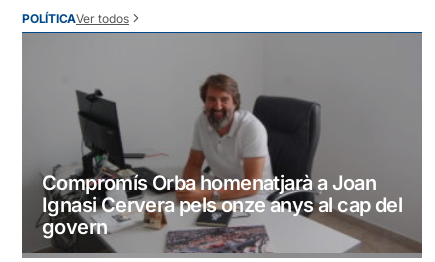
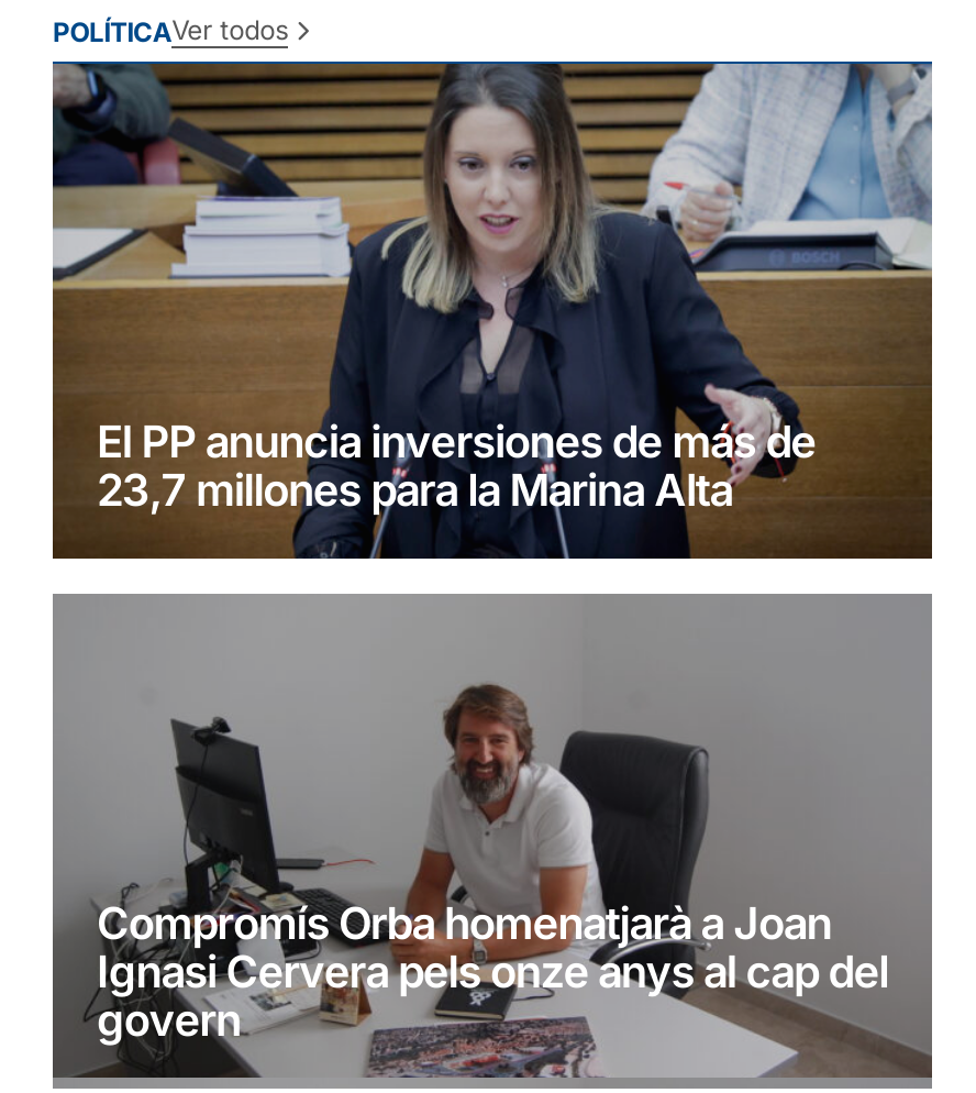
+ [image]
+ El PP anuncia inversiones de más de
+ 23,7 millones para la Marina Alta
